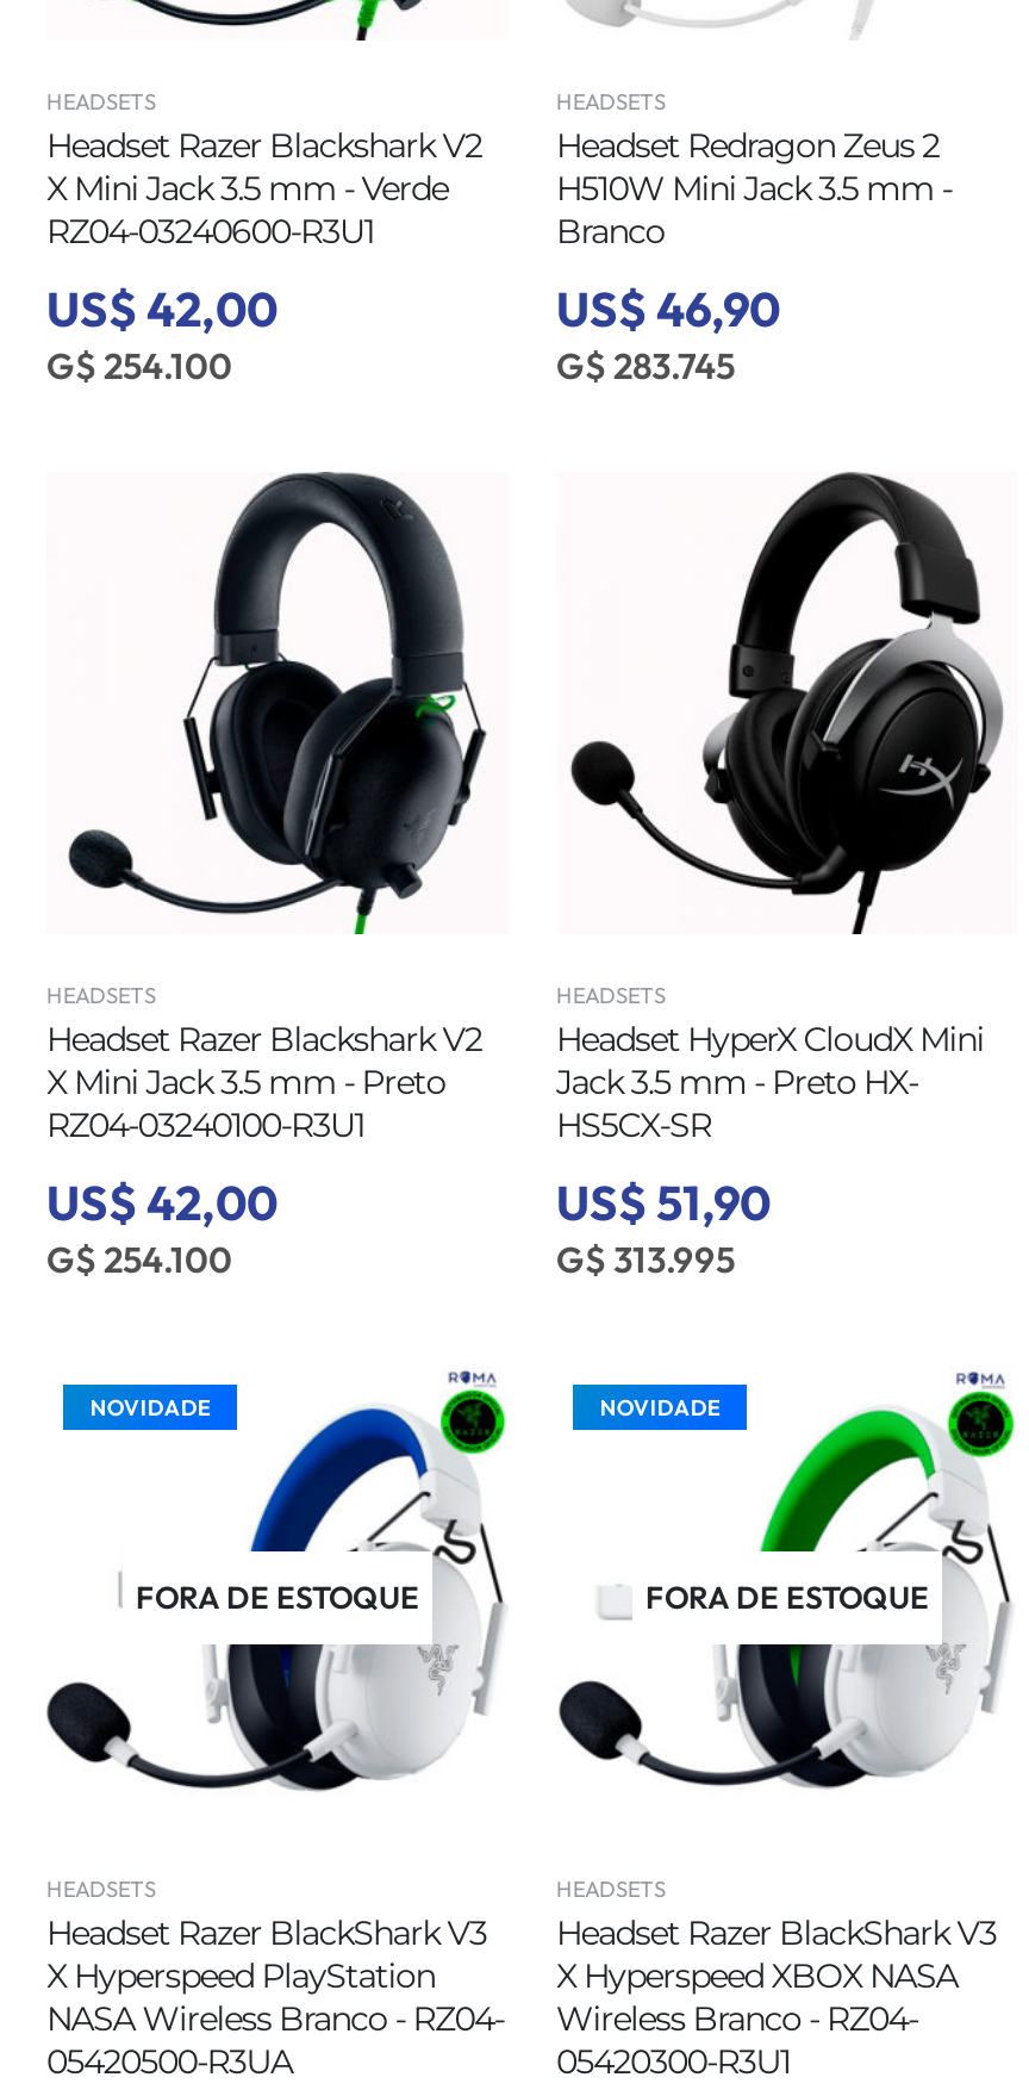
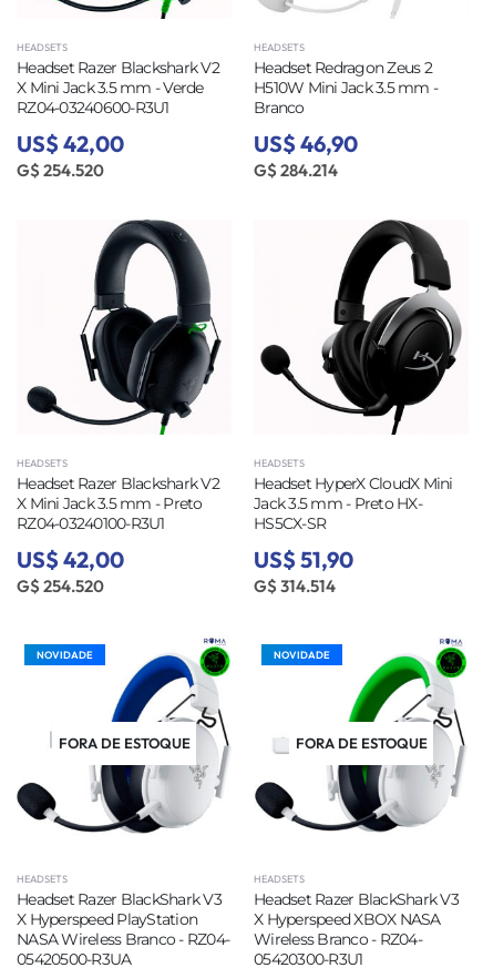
- G$ 254.100
+ G$ 254.520

- G$ 283.745
+ G$ 284.214

- G$ 254.100
+ G$ 254.520

- G$ 313.995
+ G$ 314.514
